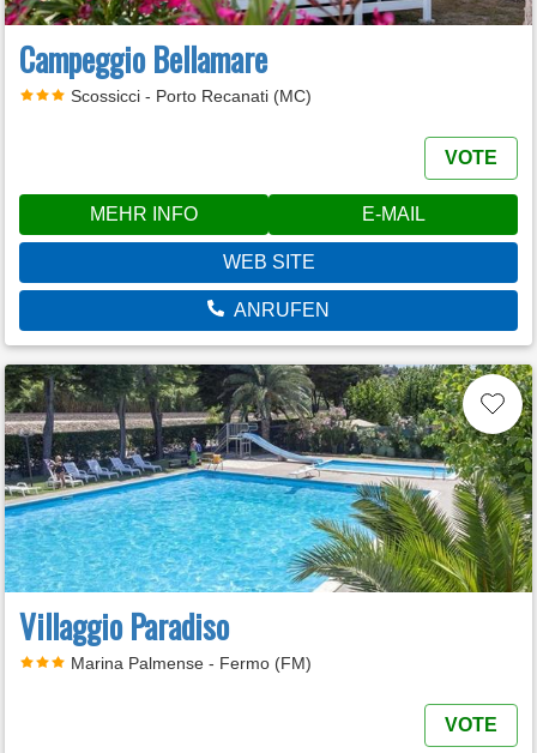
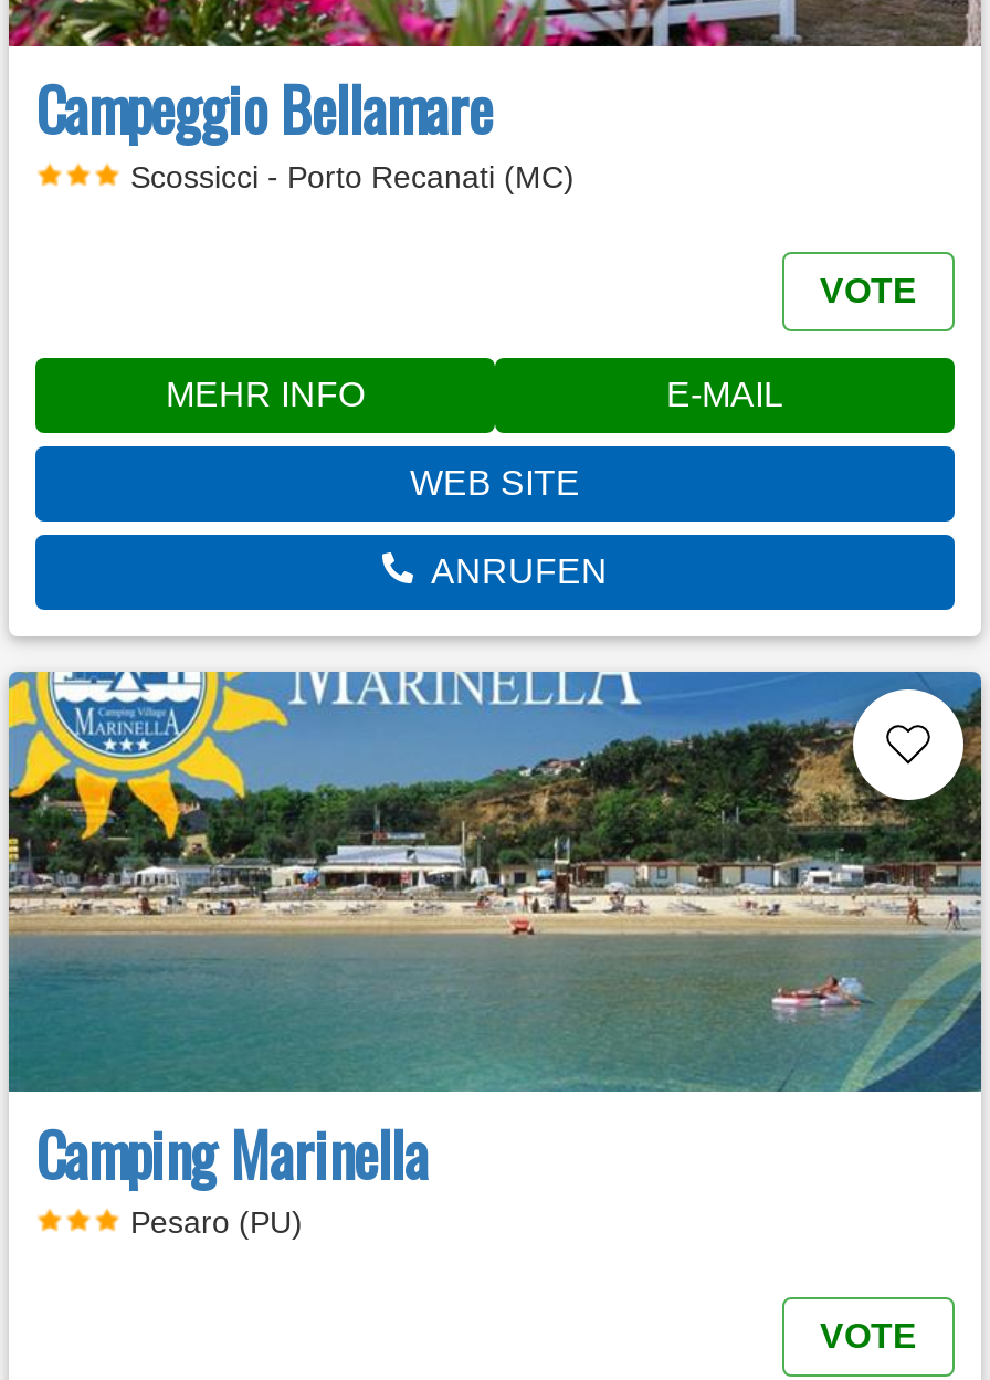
- [image]
- Villaggio Paradiso
- Marina Palmense - Fermo (FM)
+ [image]
+ Camping Marinella
+ Pesaro (PU)
